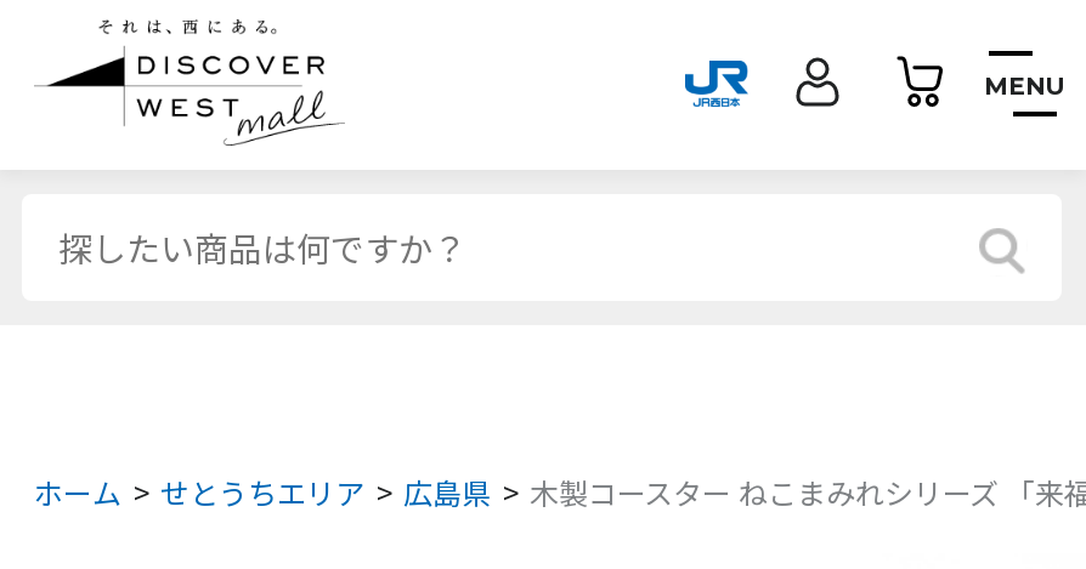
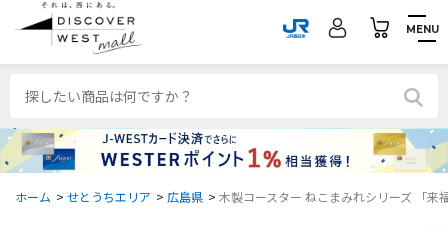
+ [image]

+ [image]

+ [image]
